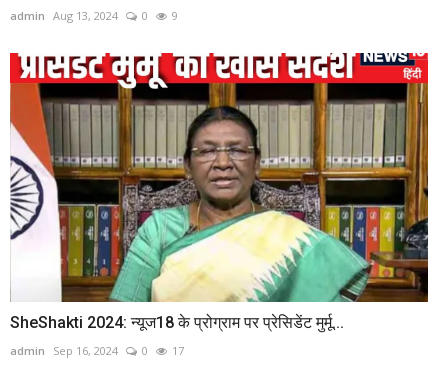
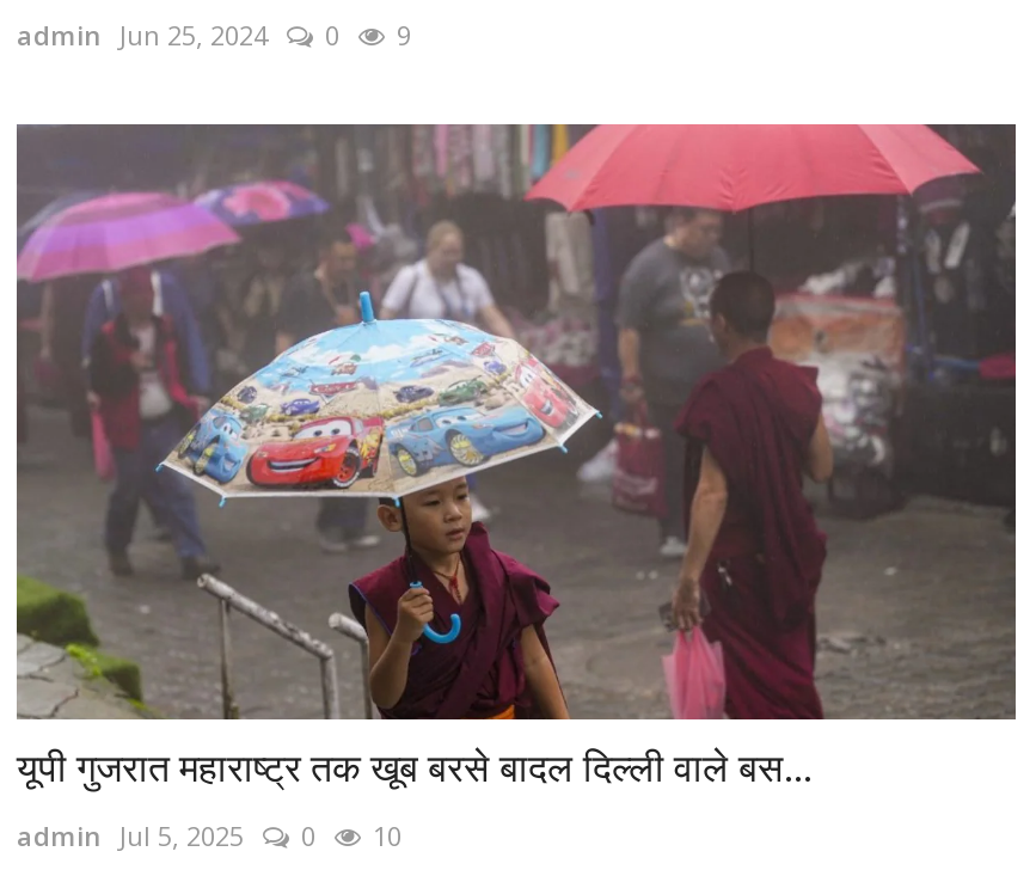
- admin Aug 13, 2024 0 9
+ admin Jun 25, 2024 0 9

- [image]
- SheShakti 2024: न्यूज18 के प्रोग्राम पर प्रेसिडेंट मुर्मू...
+ [image]
+ यूपी गुजरात महाराष्ट्र तक खूब बरसे बादल दिल्ली वाले बस...

- admin Sep 16, 2024
+ admin Jul 5, 2025

- 17
+ 10
